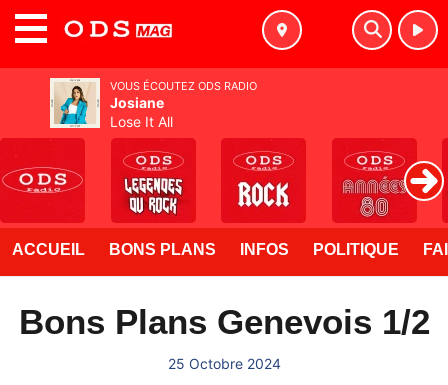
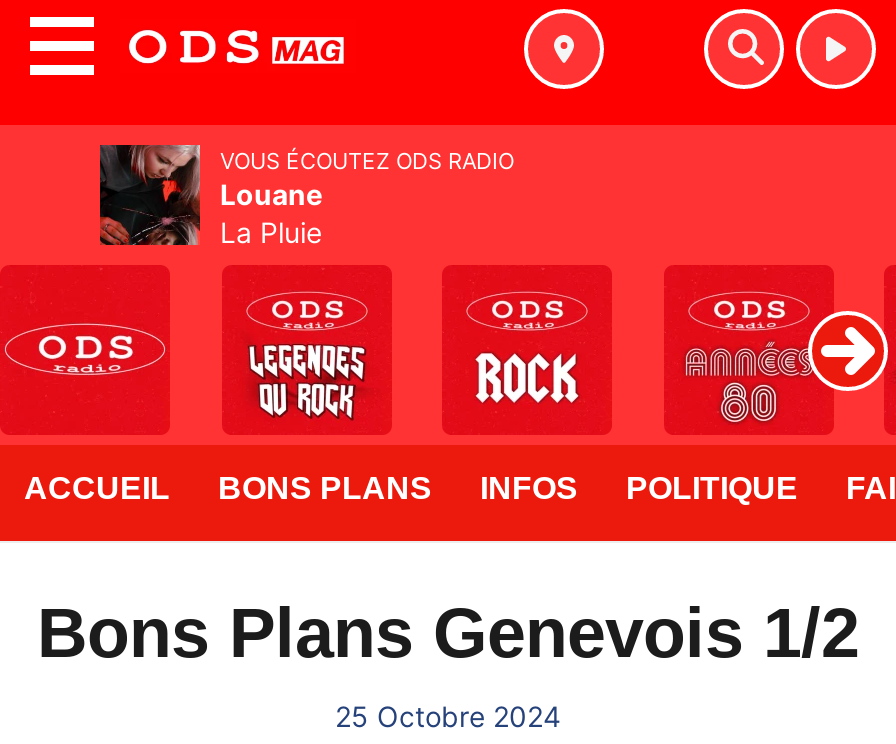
- [image]
- Josiane
- Lose It All
+ [image]
+ Louane
+ La Pluie
